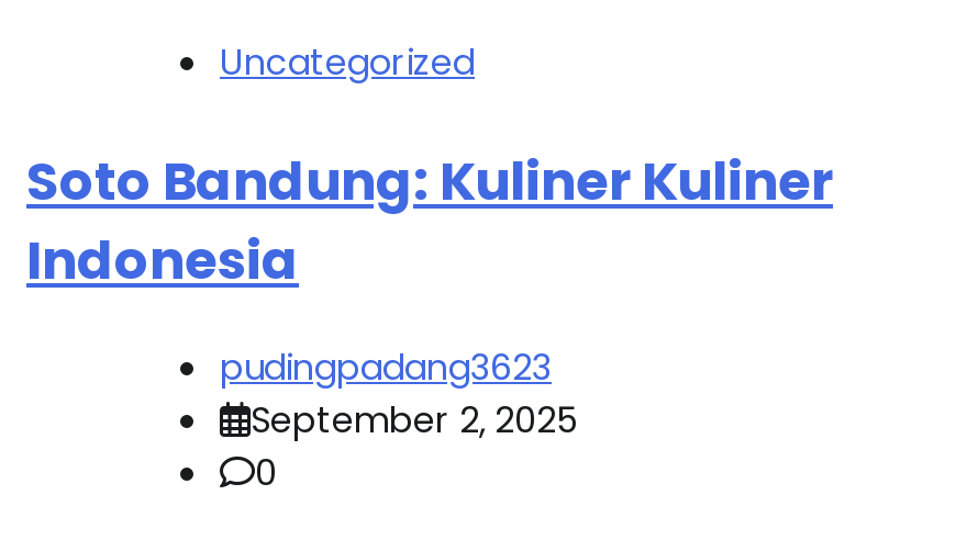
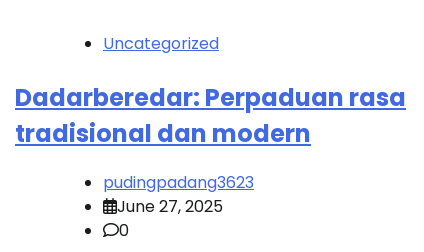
- Soto Bandung: Kuliner Kuliner
- Indonesia
+ Dadarberedar: Perpaduan rasa
+ tradisional dan modern

- September 2, 2025
+ June 27, 2025
